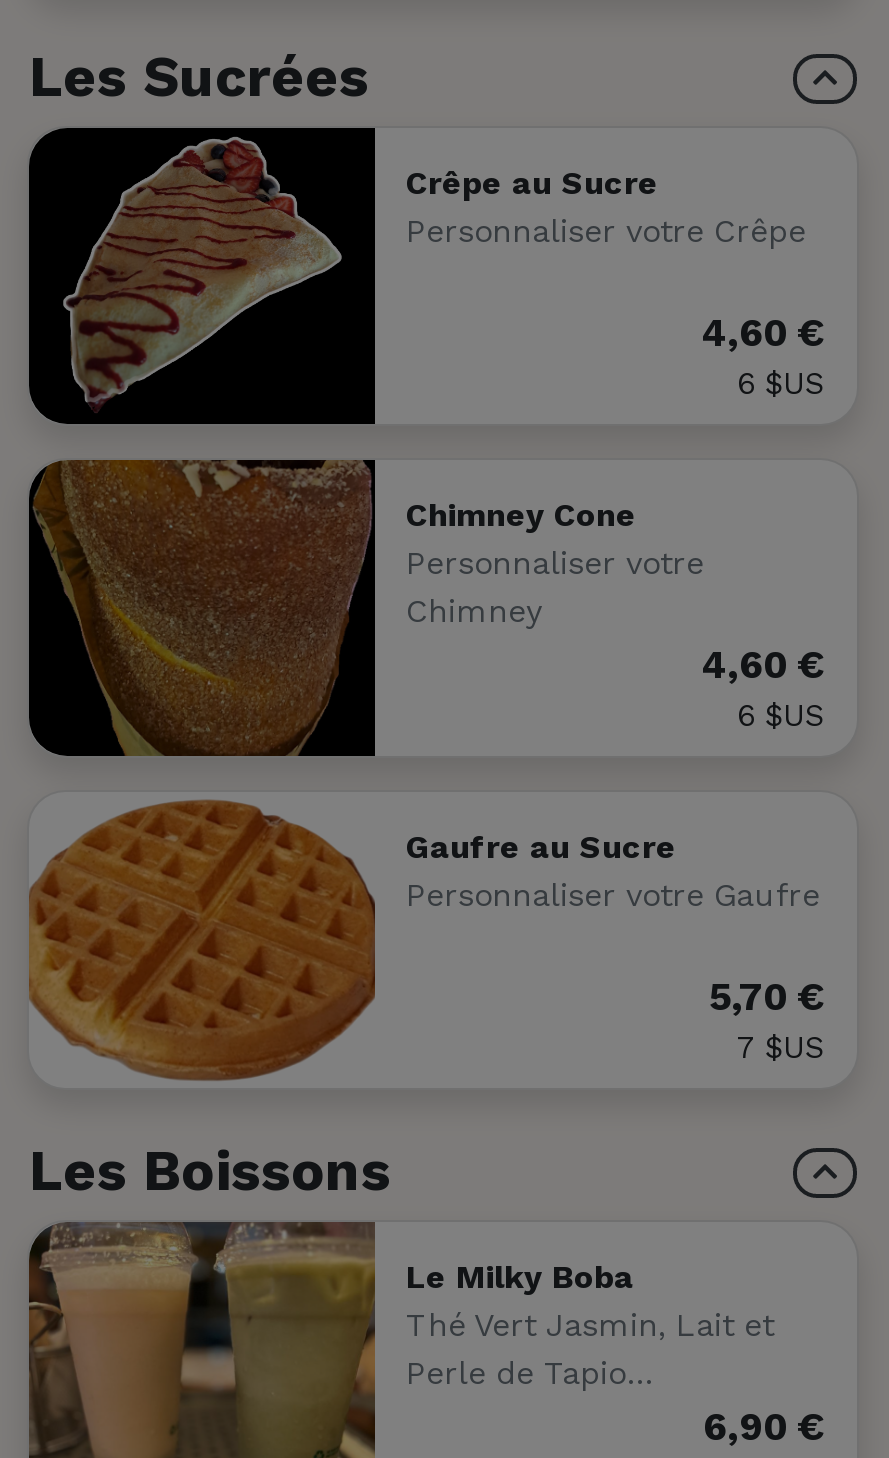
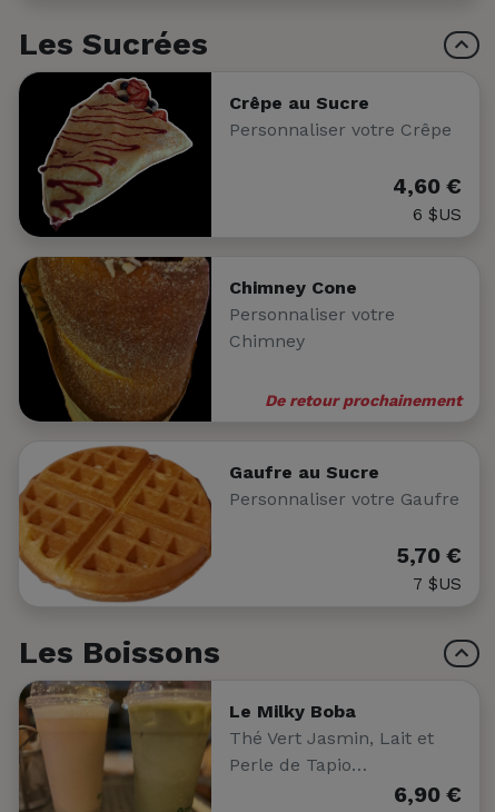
- 4,60 €
- 6 $US
+ De retour prochainement
